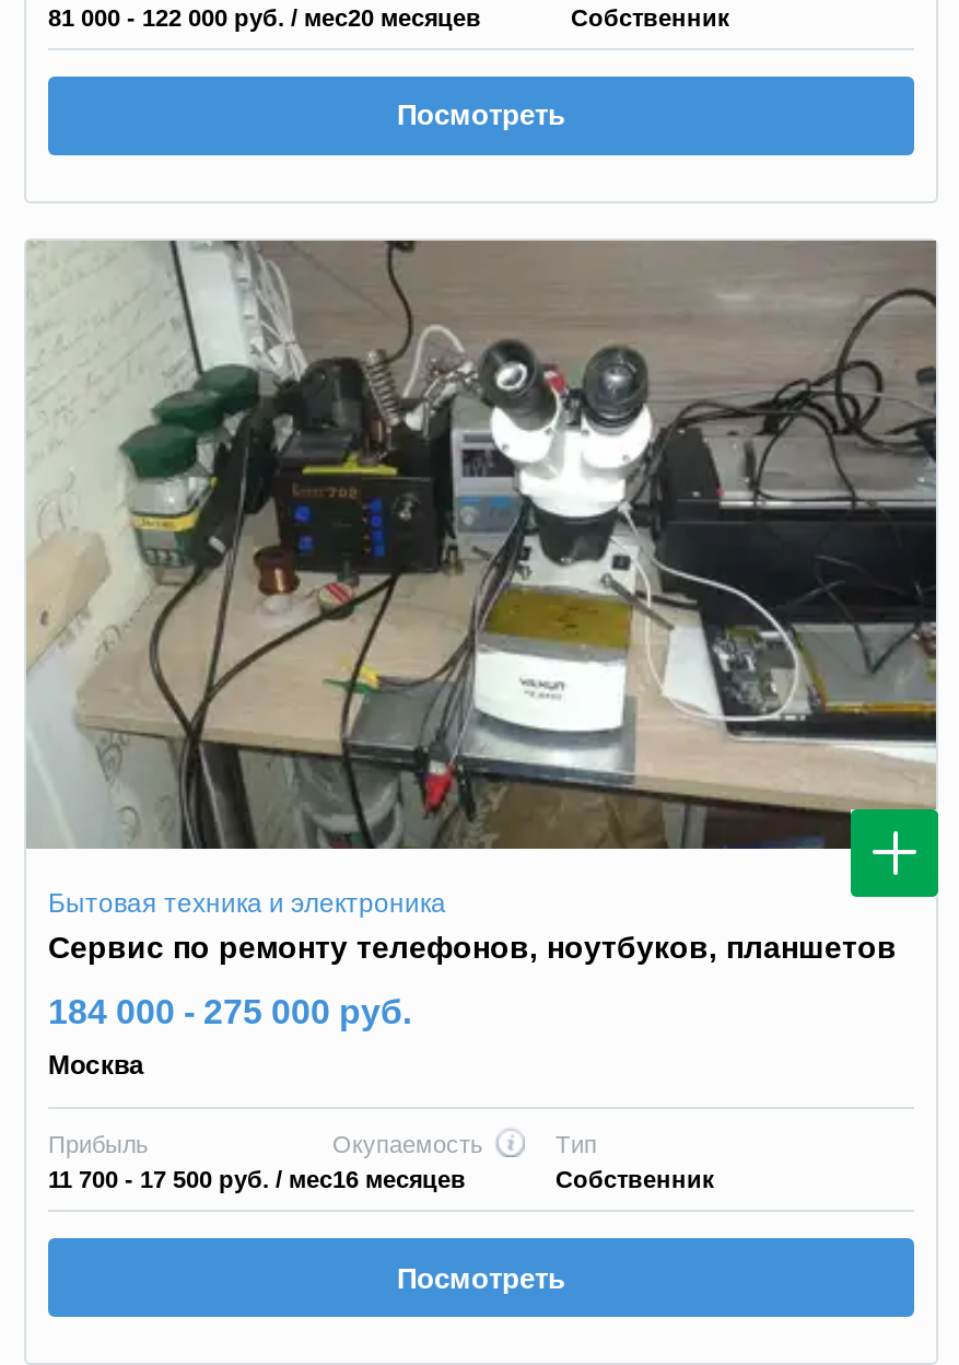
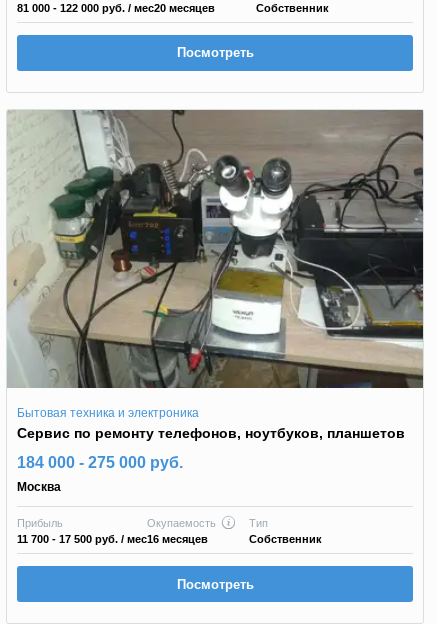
- [image]
+ [image]
